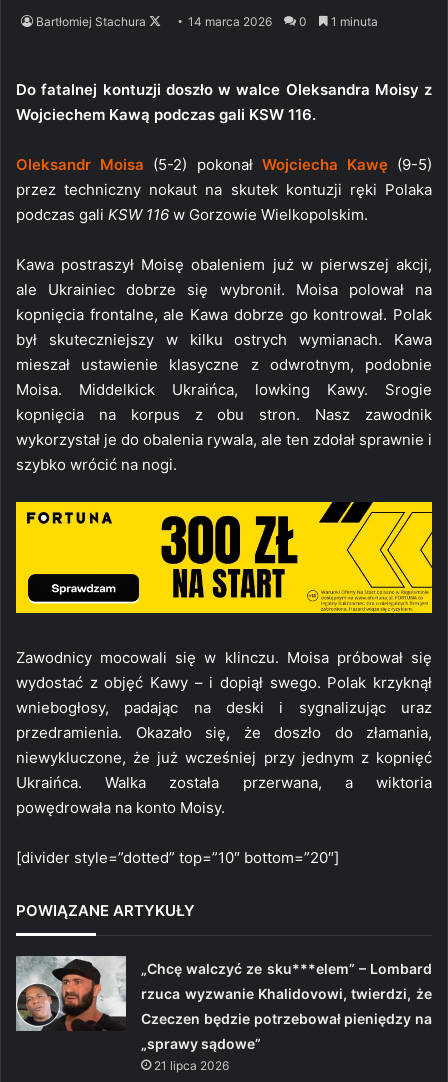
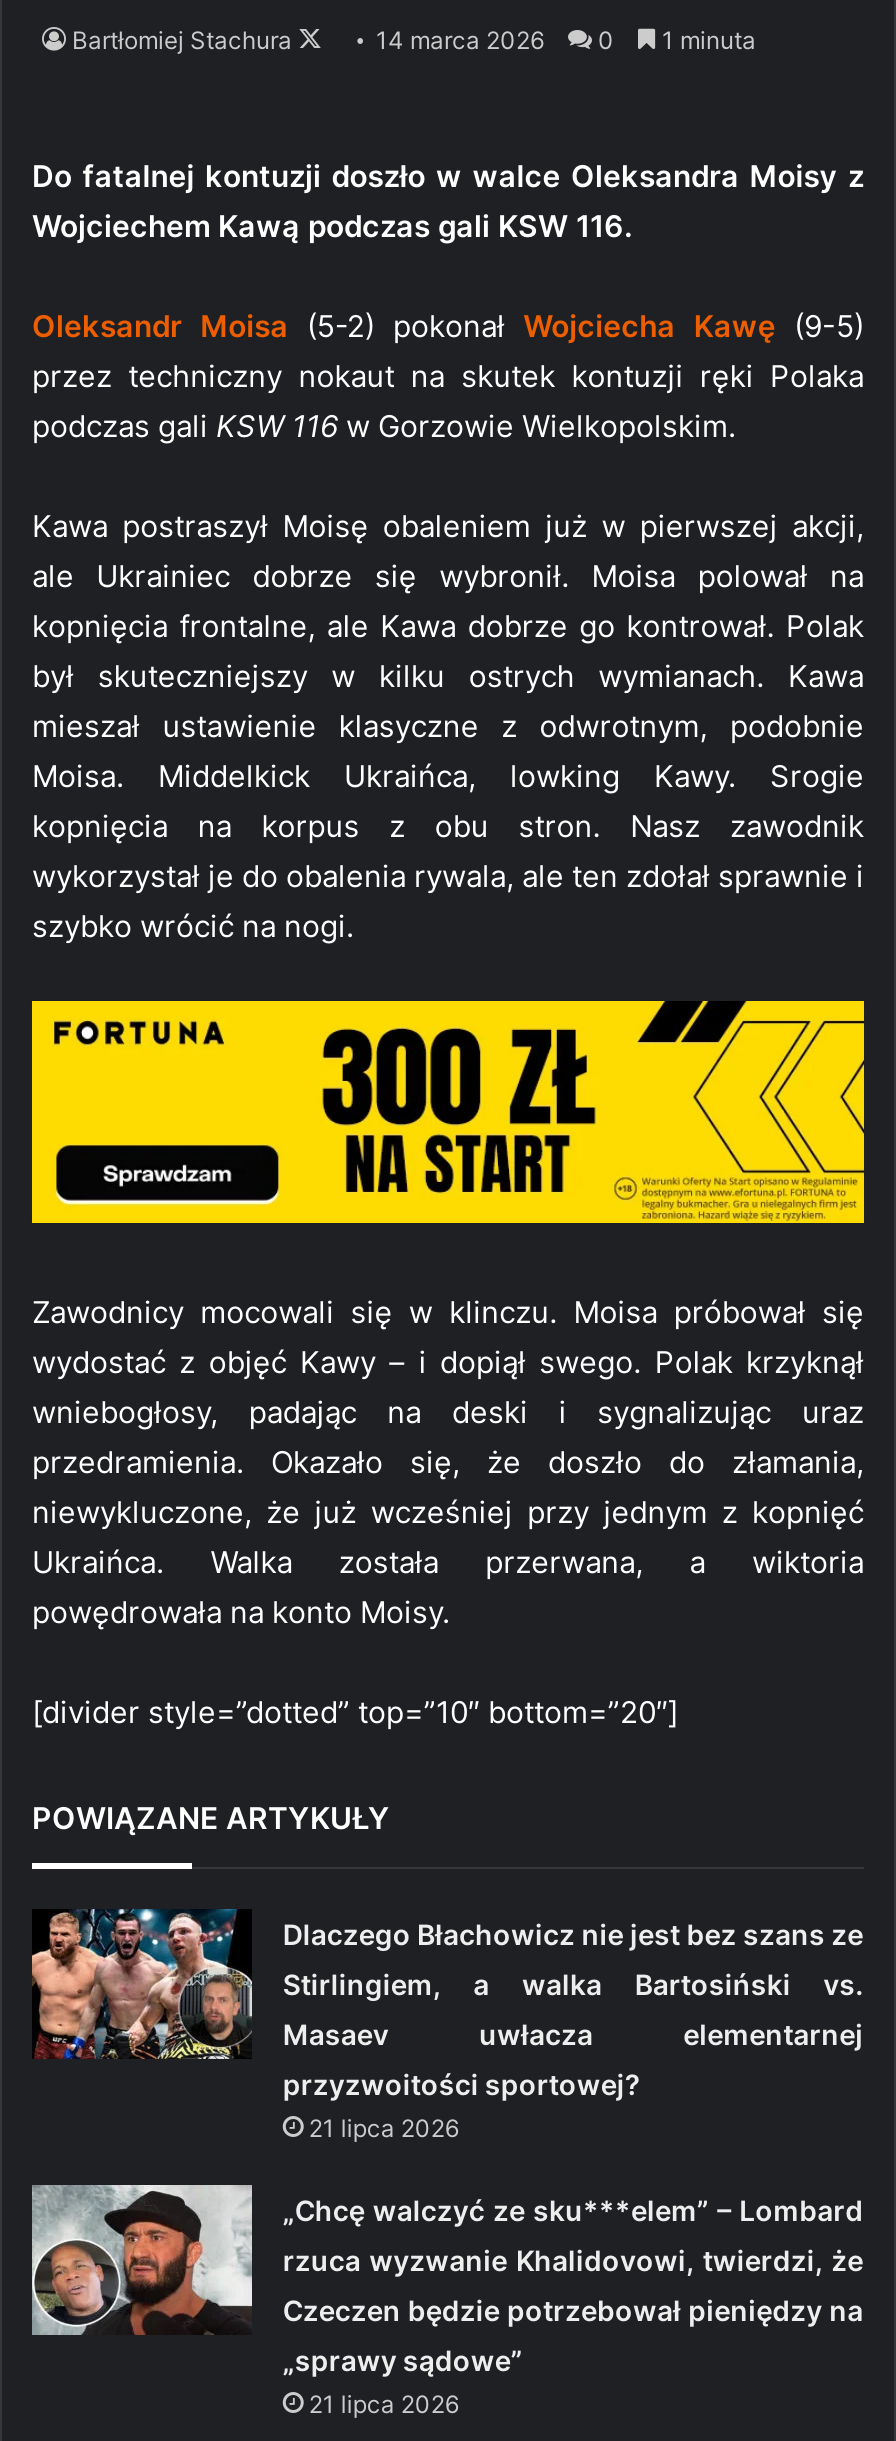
+ [image]
+ Dlaczego Błachowicz nie jest bez szans ze
+ Stirlingiem, a walka Bartosiński vs.
+ Masaev uwłacza elementarnej
+ przyzwoitości sportowej?
+ 21 lipca 2026
